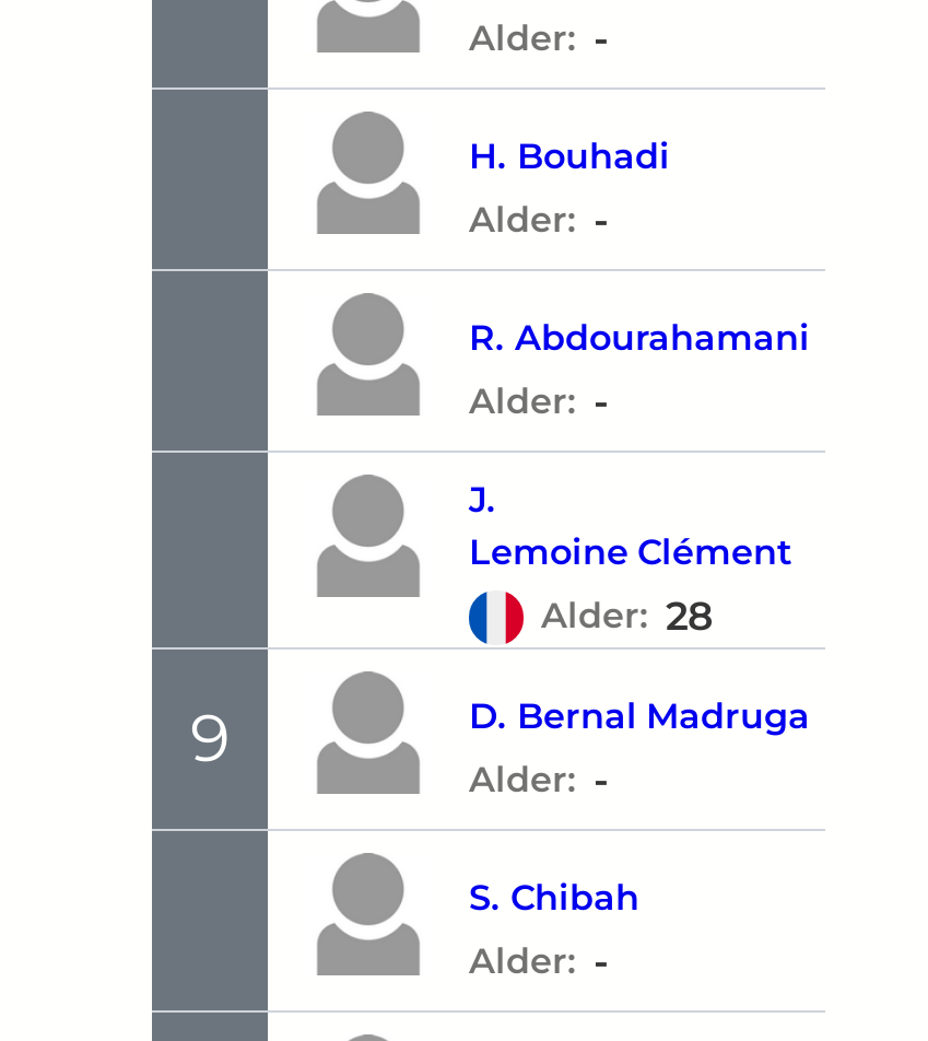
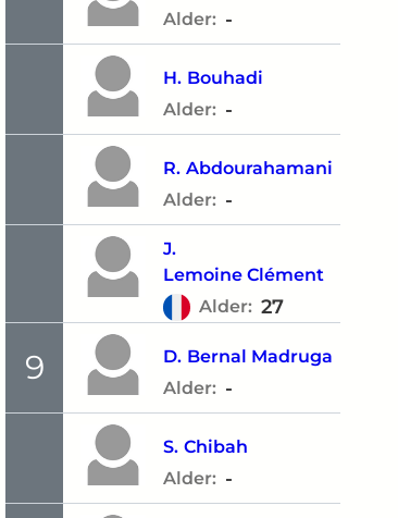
- Alder: 28
+ Alder: 27
